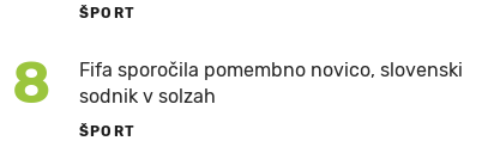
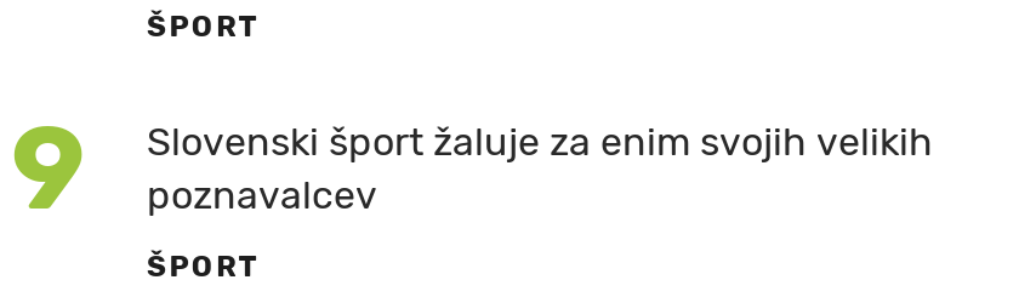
- 8
- Fifa sporočila pomembno novico, slovenski
- sodnik v solzah
+ 9
+ Slovenski šport žaluje za enim svojih velikih
+ poznavalcev
